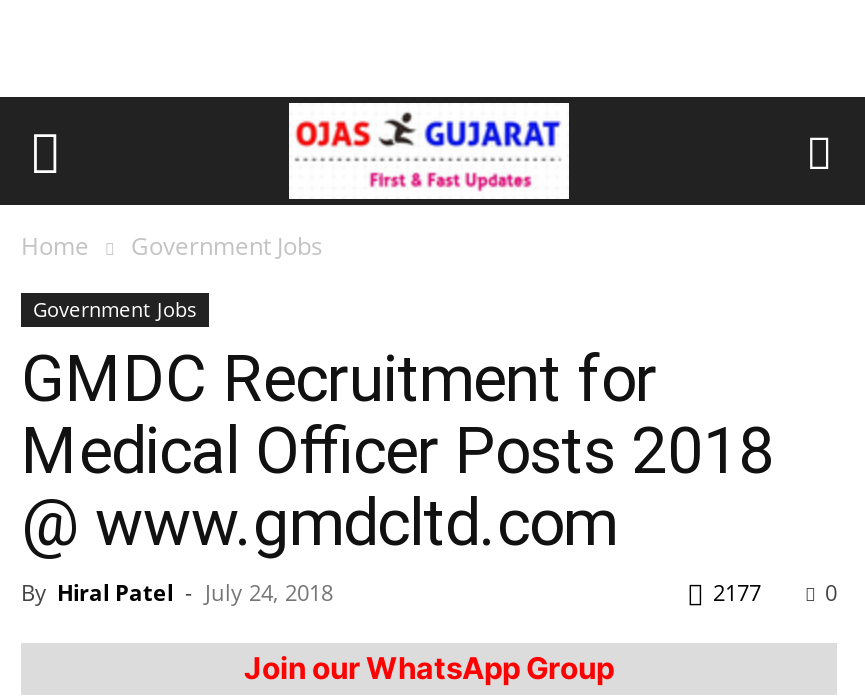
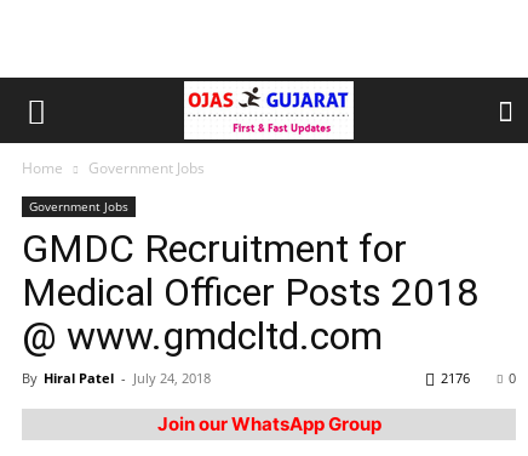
- 2177
+ 2176
